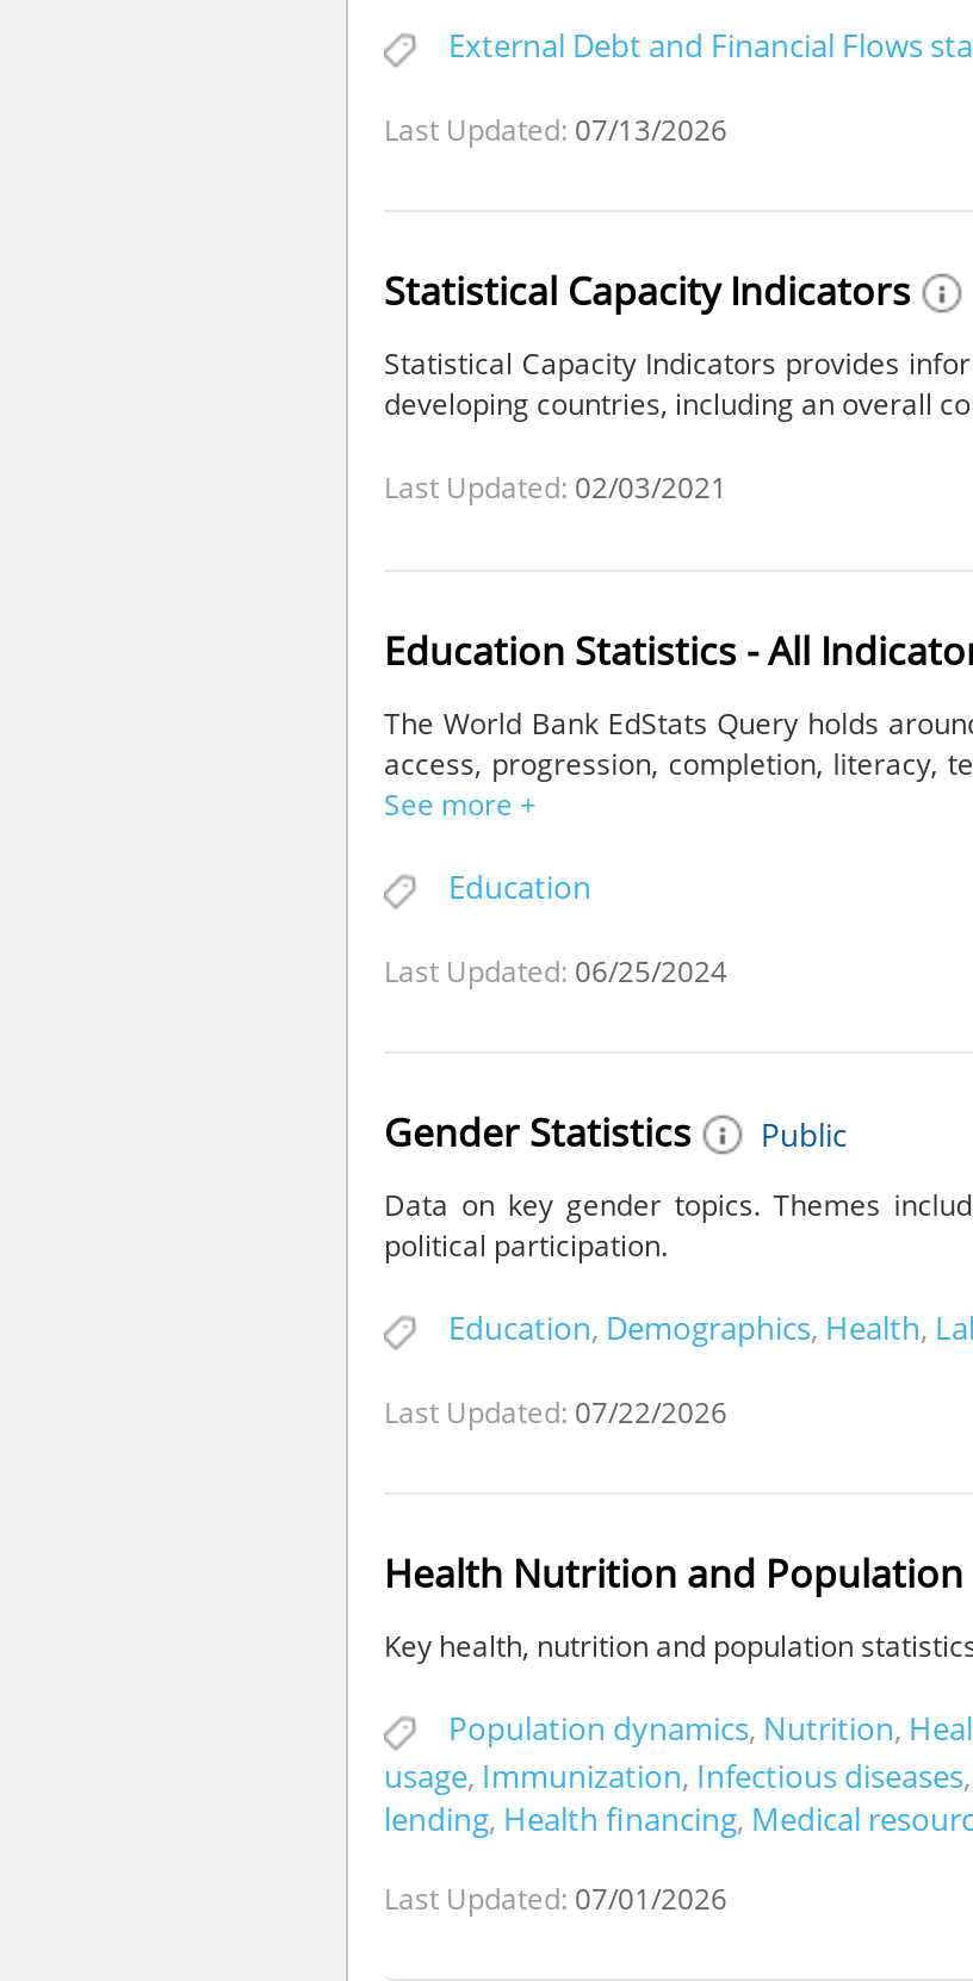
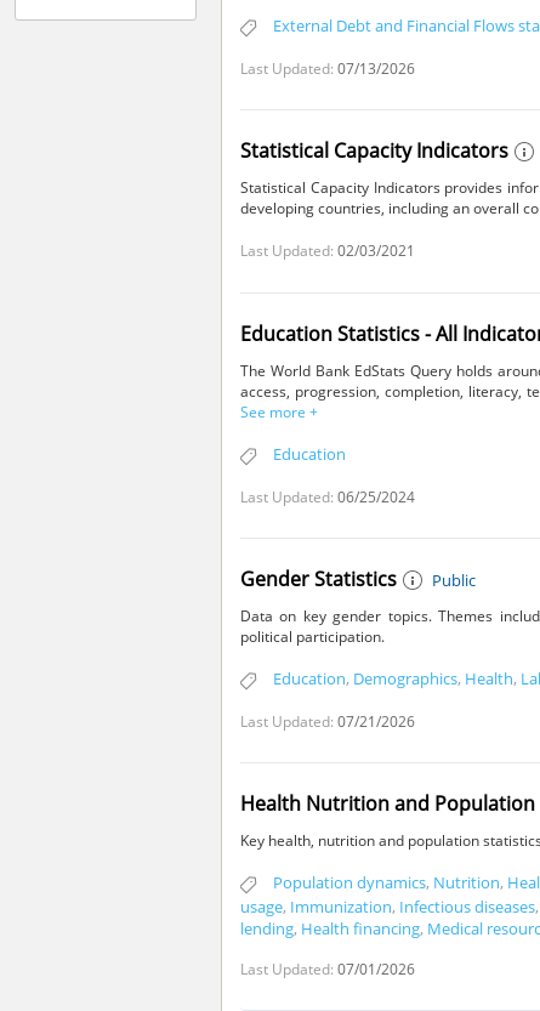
- Last Updated: 07/22/2026
+ Last Updated: 07/21/2026
